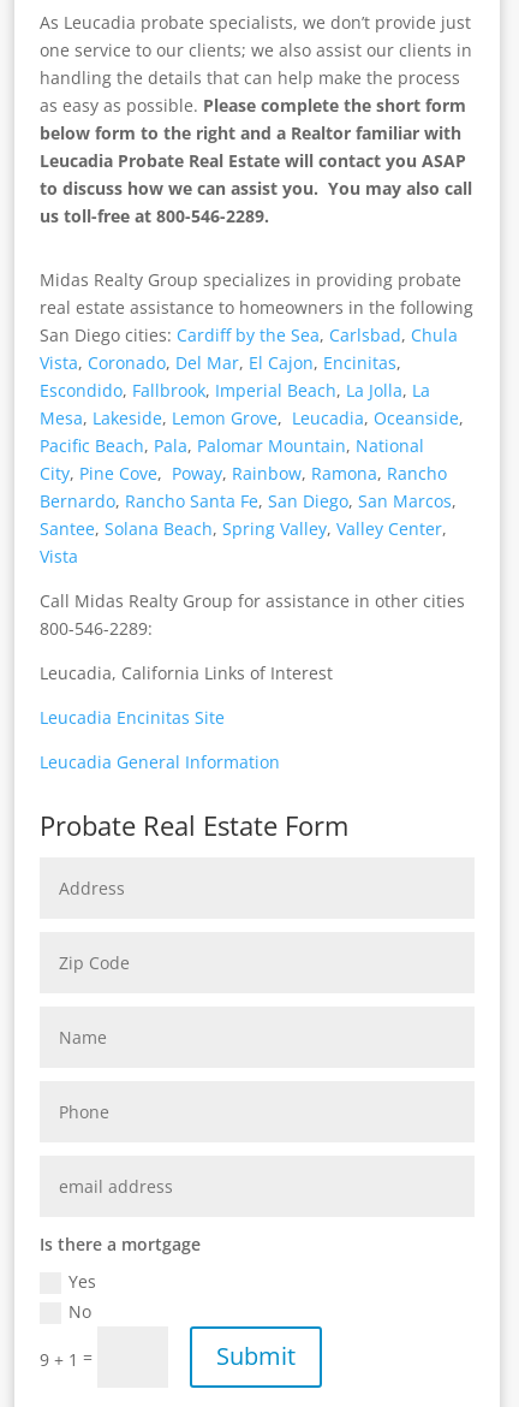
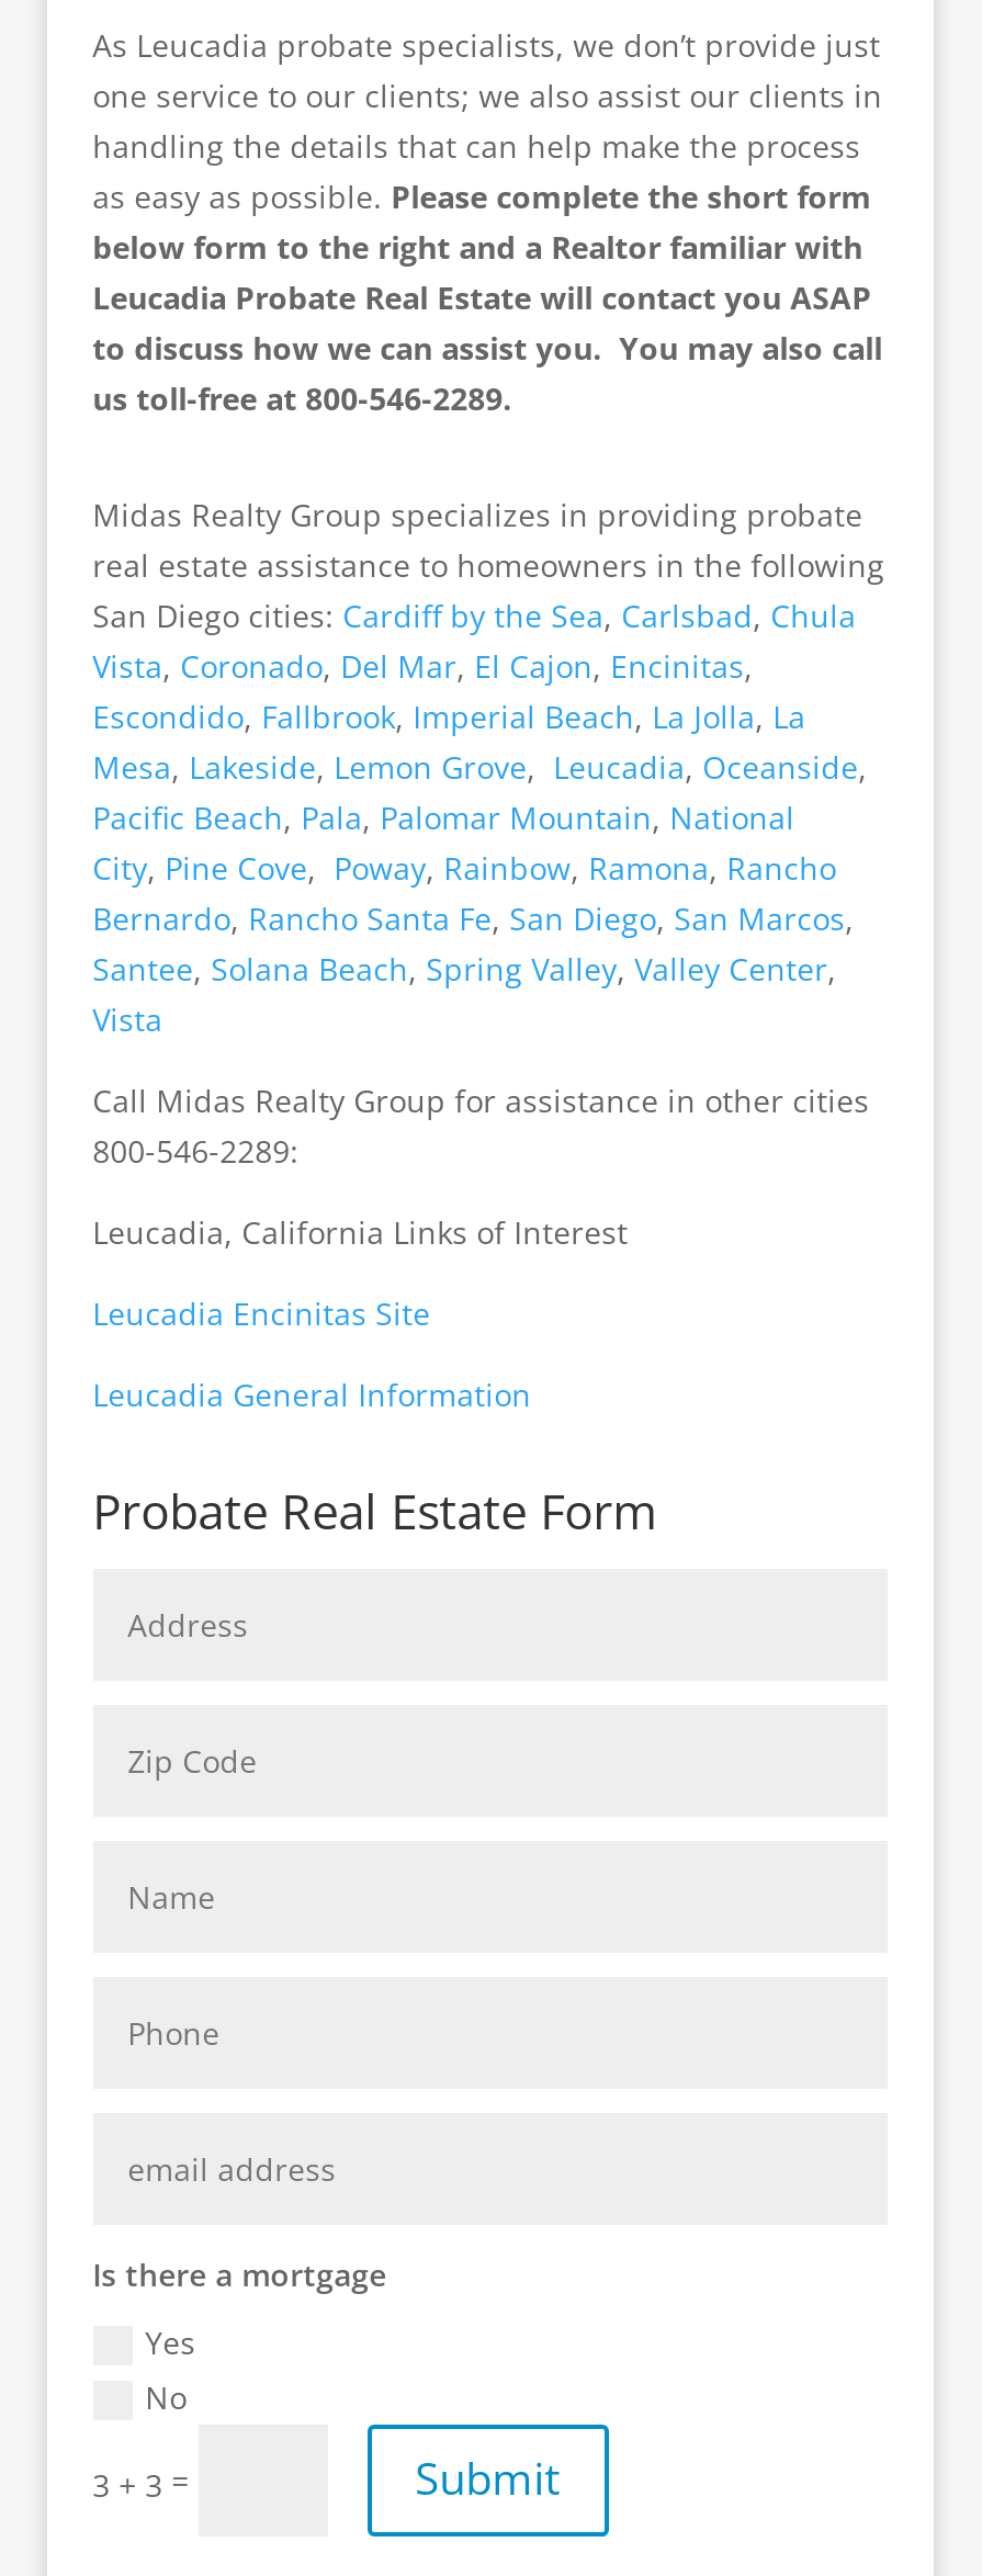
- 9 + 1 =
+ 3 + 3 =
